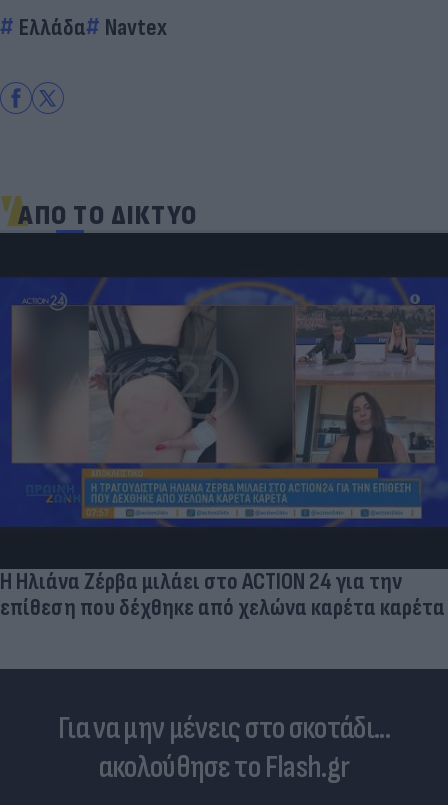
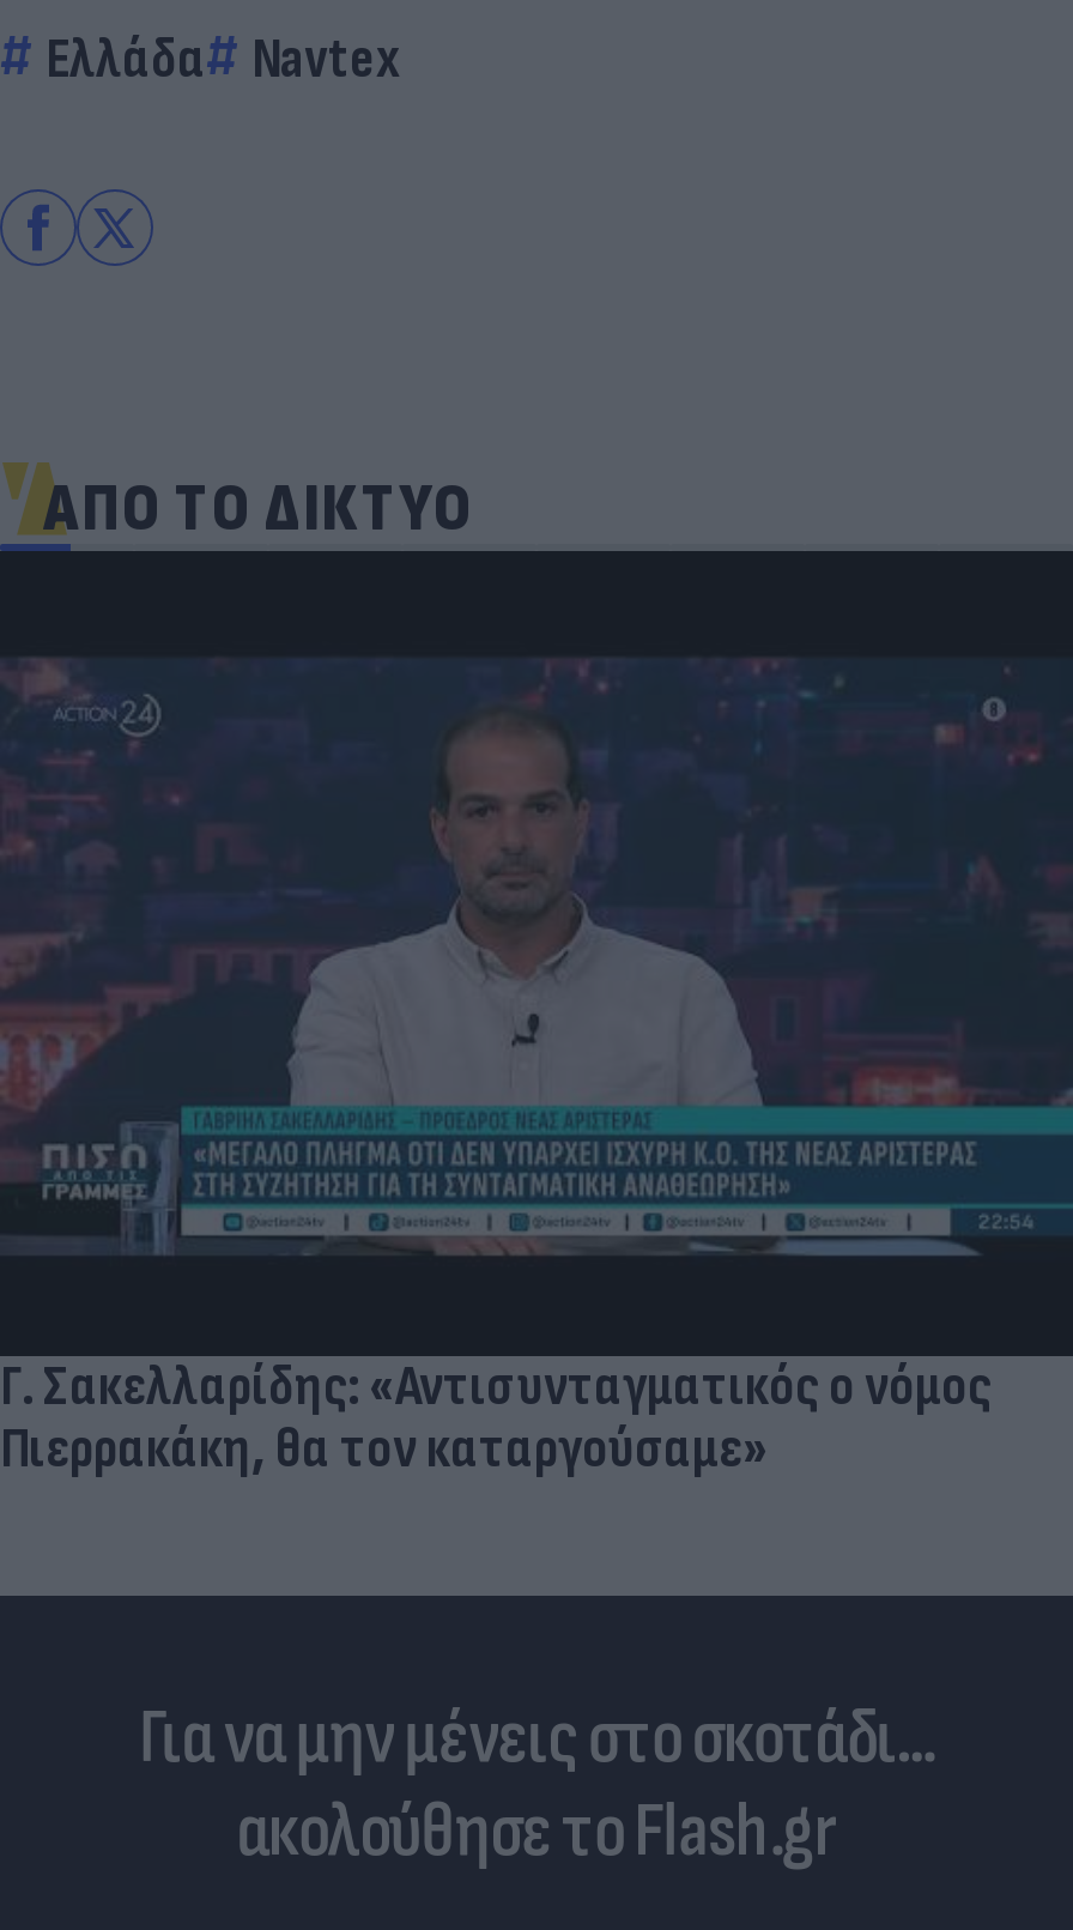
- [image]
- Η Ηλιάνα Ζέρβα μιλάει στο ACTION 24 για την
- επίθεση που δέχθηκε από χελώνα καρέτα καρέτα
+ [image]
+ Γ. Σακελλαρίδης: «Αντισυνταγματικός ο νόμος
+ Πιερρακάκη, θα τον καταργούσαμε»
